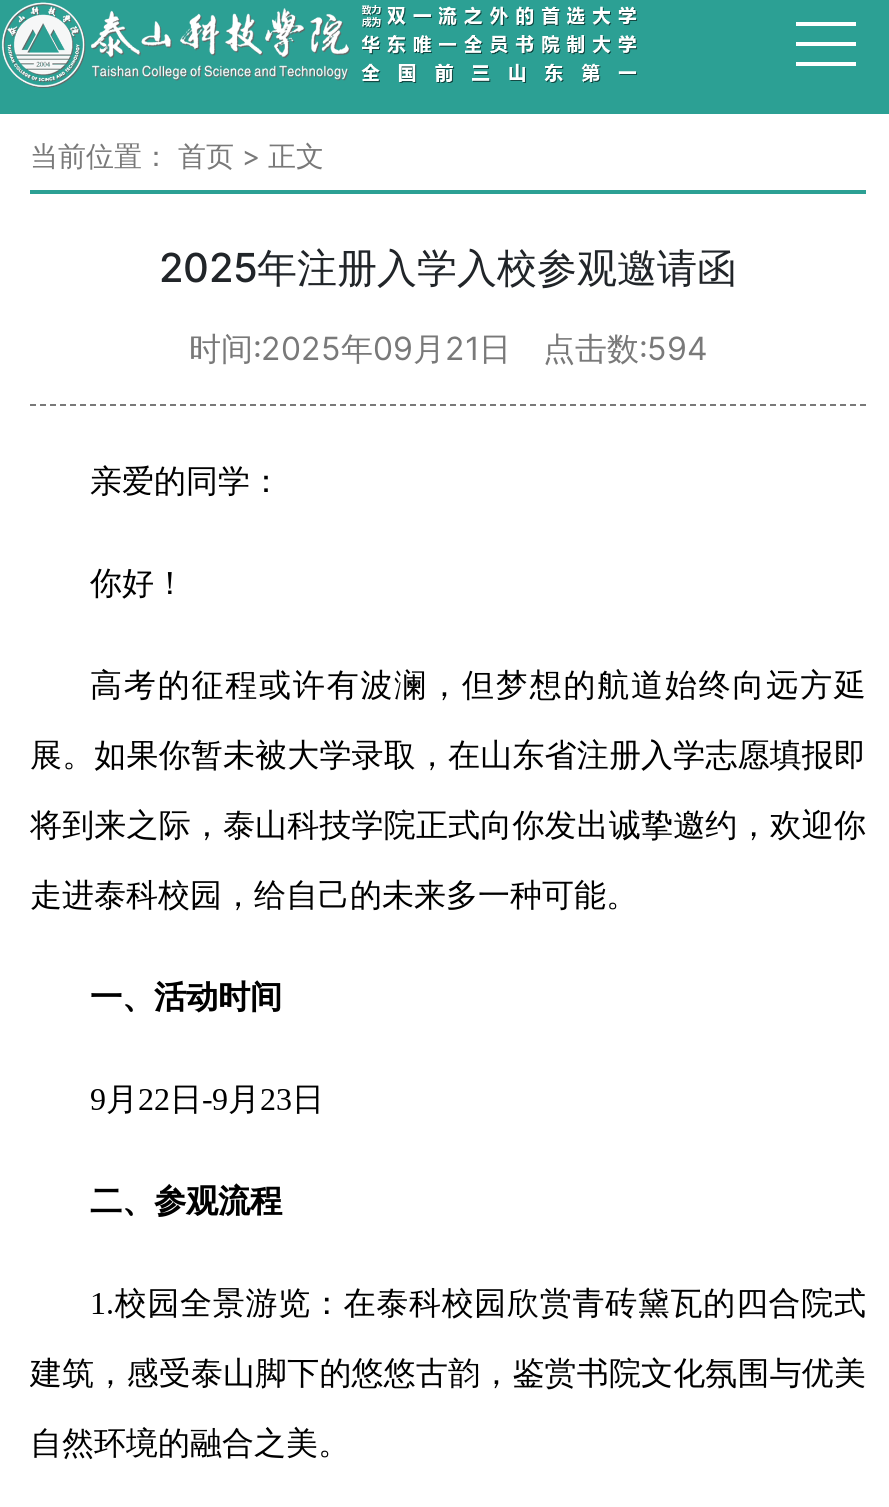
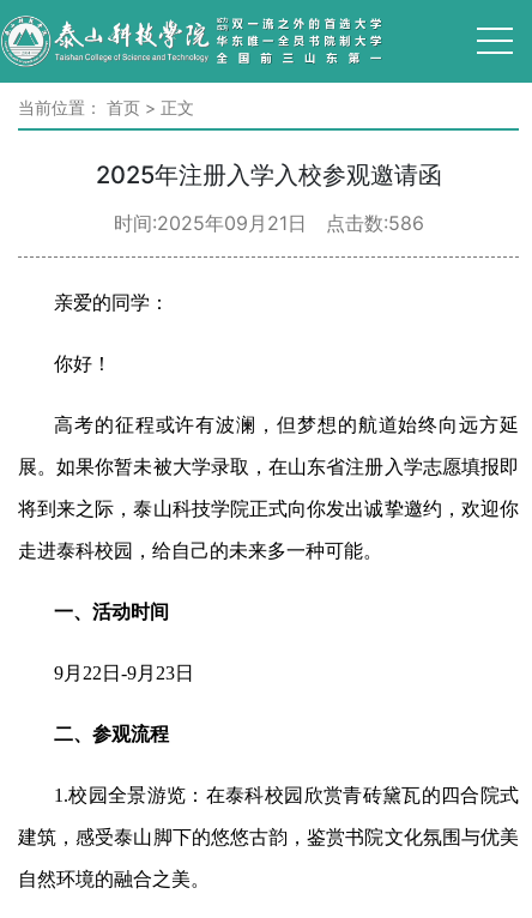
- 时间:2025年09月21日 点击数:594
+ 时间:2025年09月21日 点击数:586
